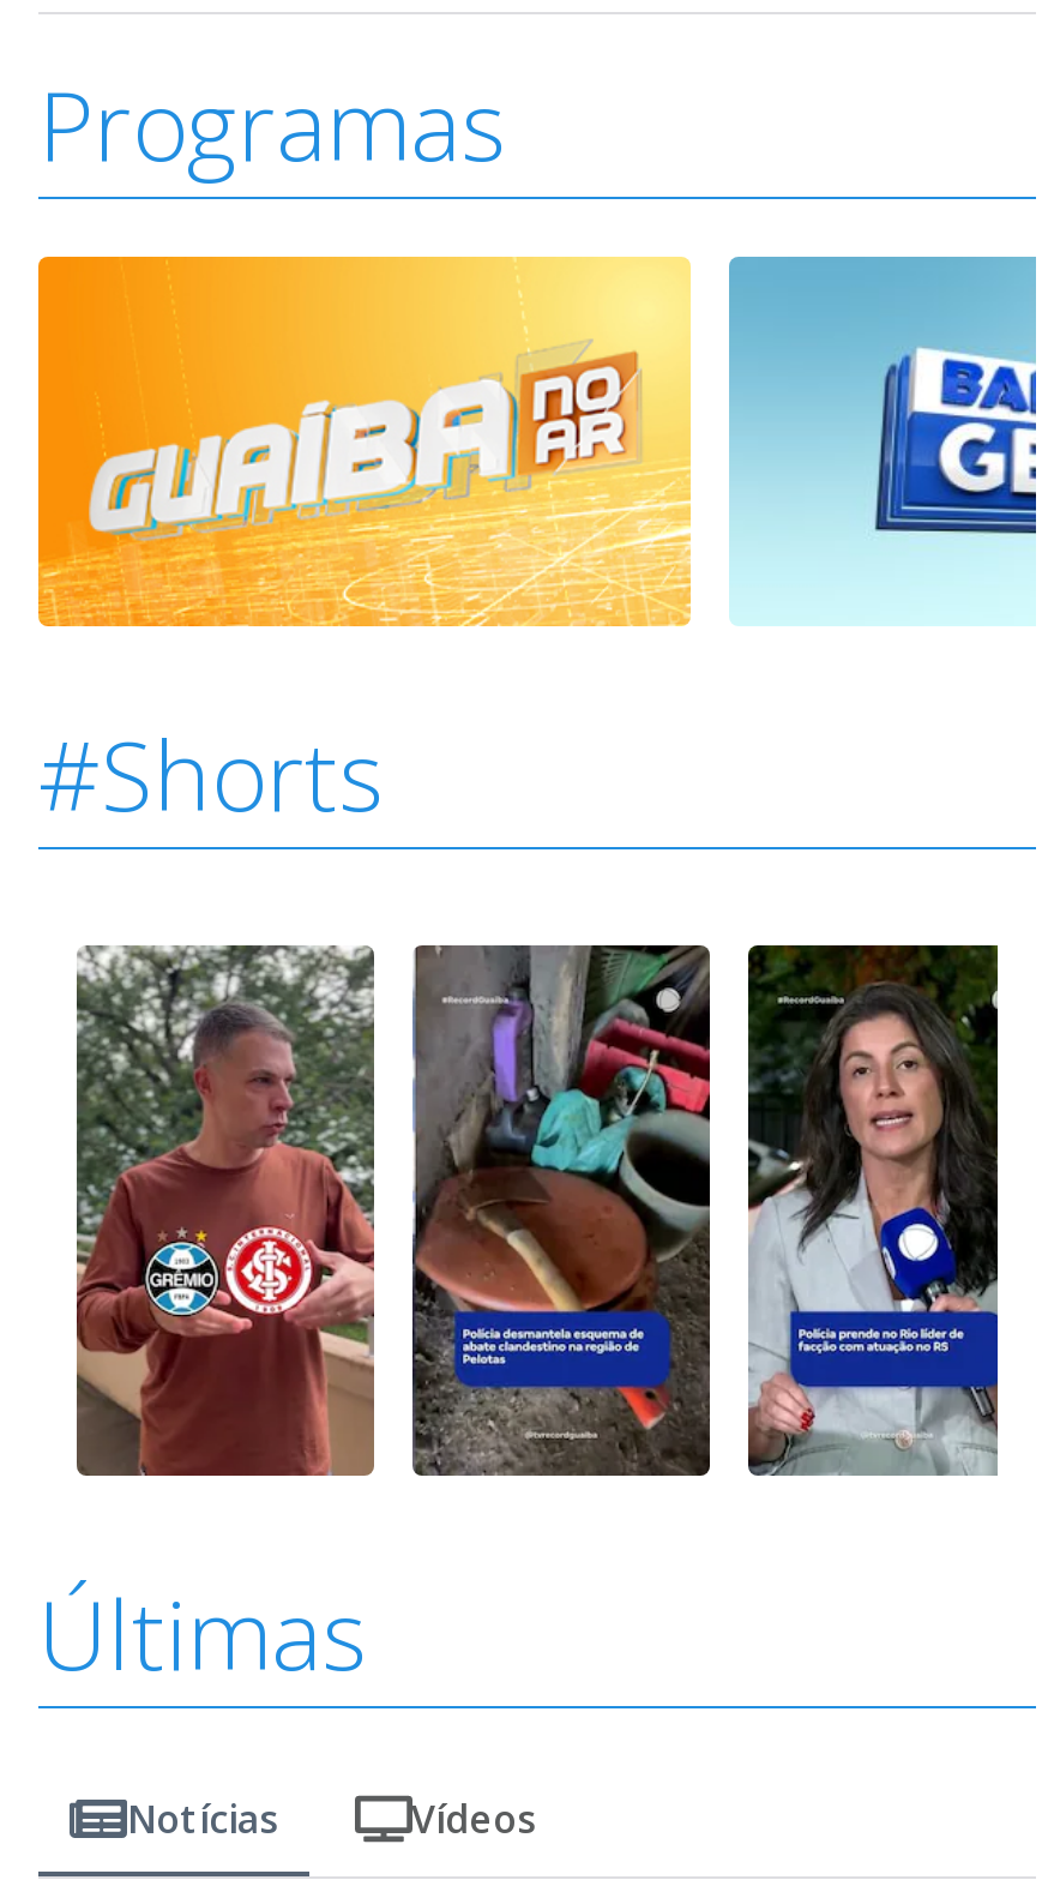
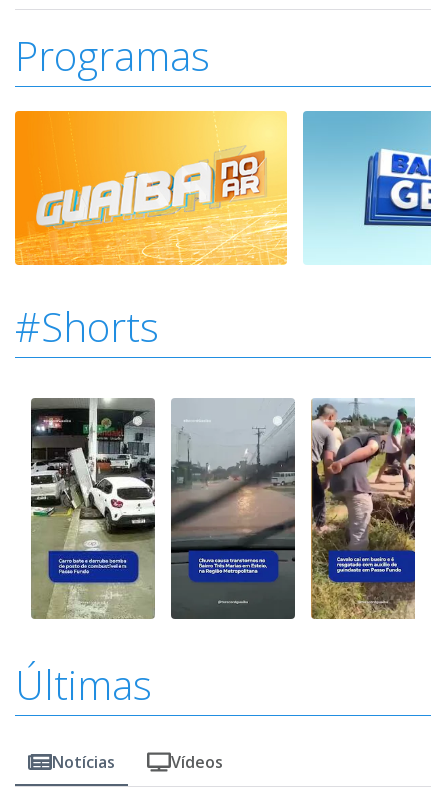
- [image]
+ [image]

- [image]
+ [image]

- [image]
+ [image]
